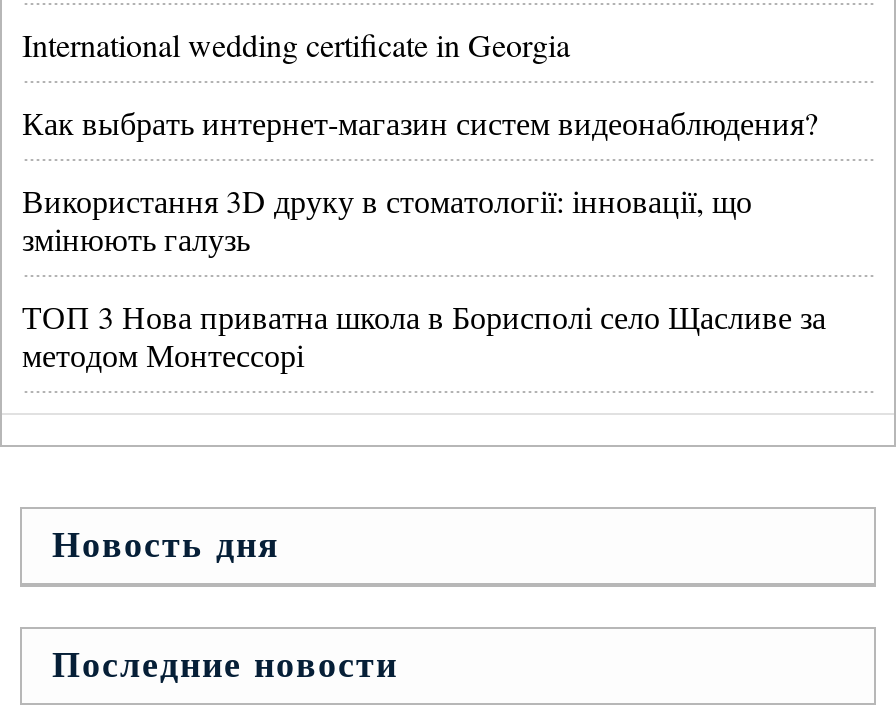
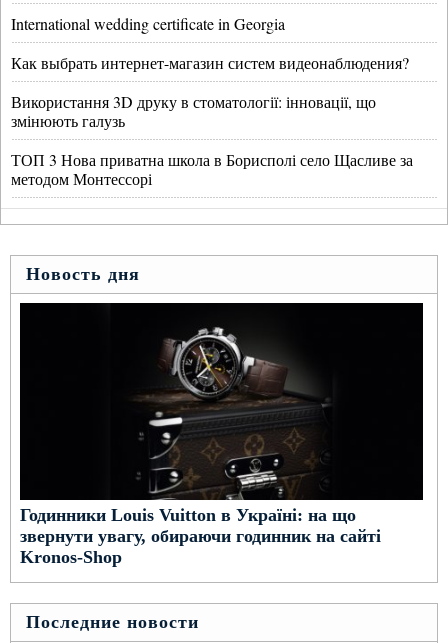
+ [image]
+ Годинники Louis Vuitton в Україні: на що
+ звернути увагу, обираючи годинник на сайті
+ Kronos-Shop
